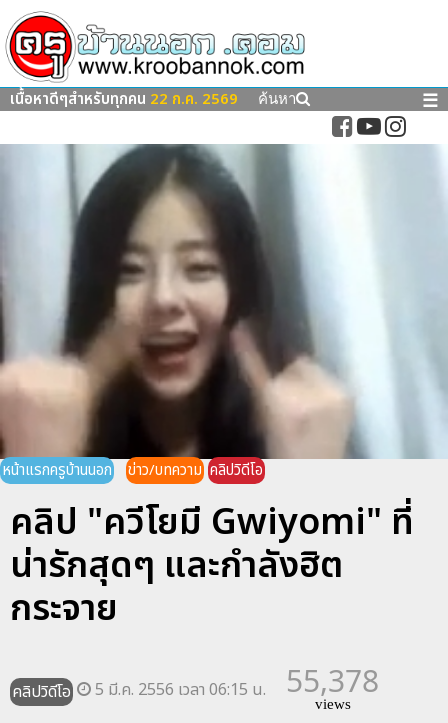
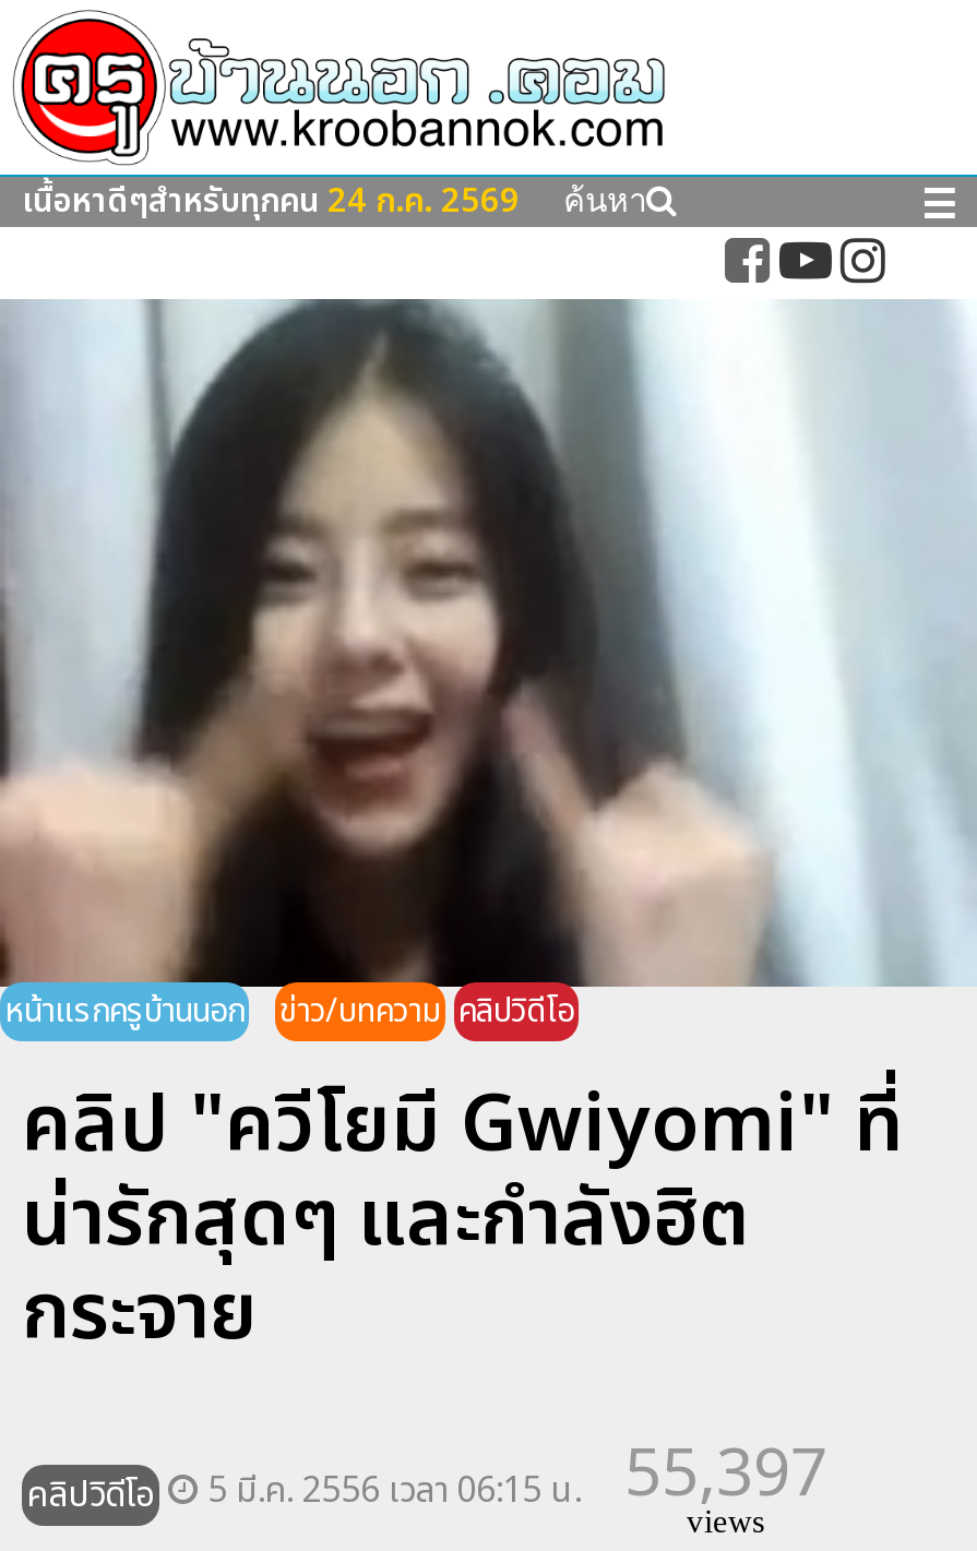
- เนื้อหาดีๆสำหรับทุกคน 22 ก.ค. 2569
+ เนื้อหาดีๆสำหรับทุกคน 24 ก.ค. 2569

- 55,378
+ 55,397
